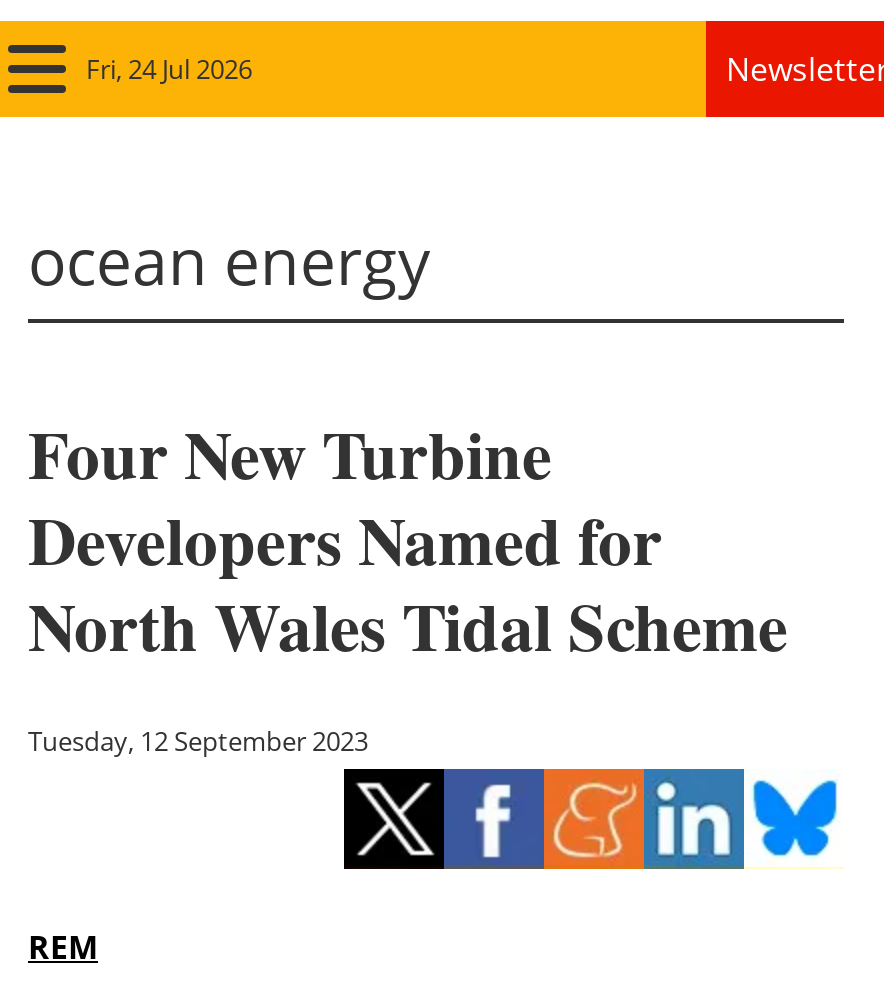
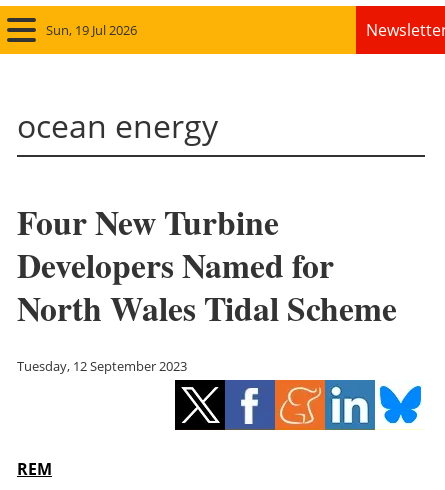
- Fri, 24 Jul 2026
+ Sun, 19 Jul 2026
